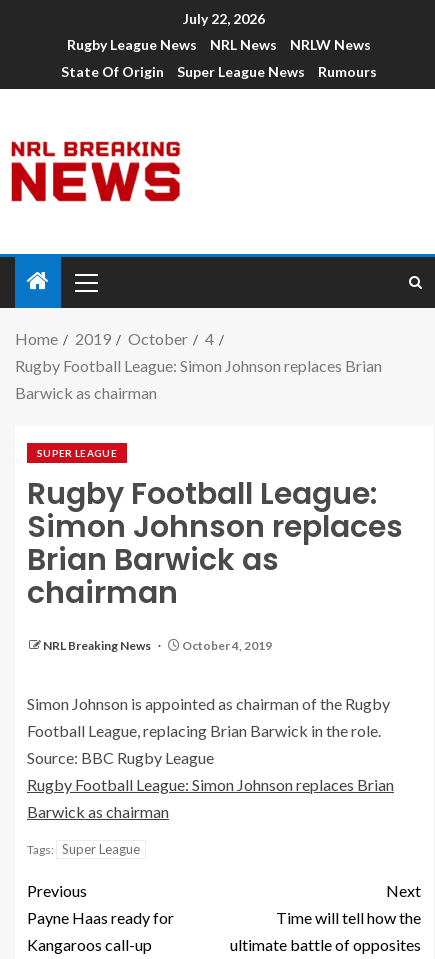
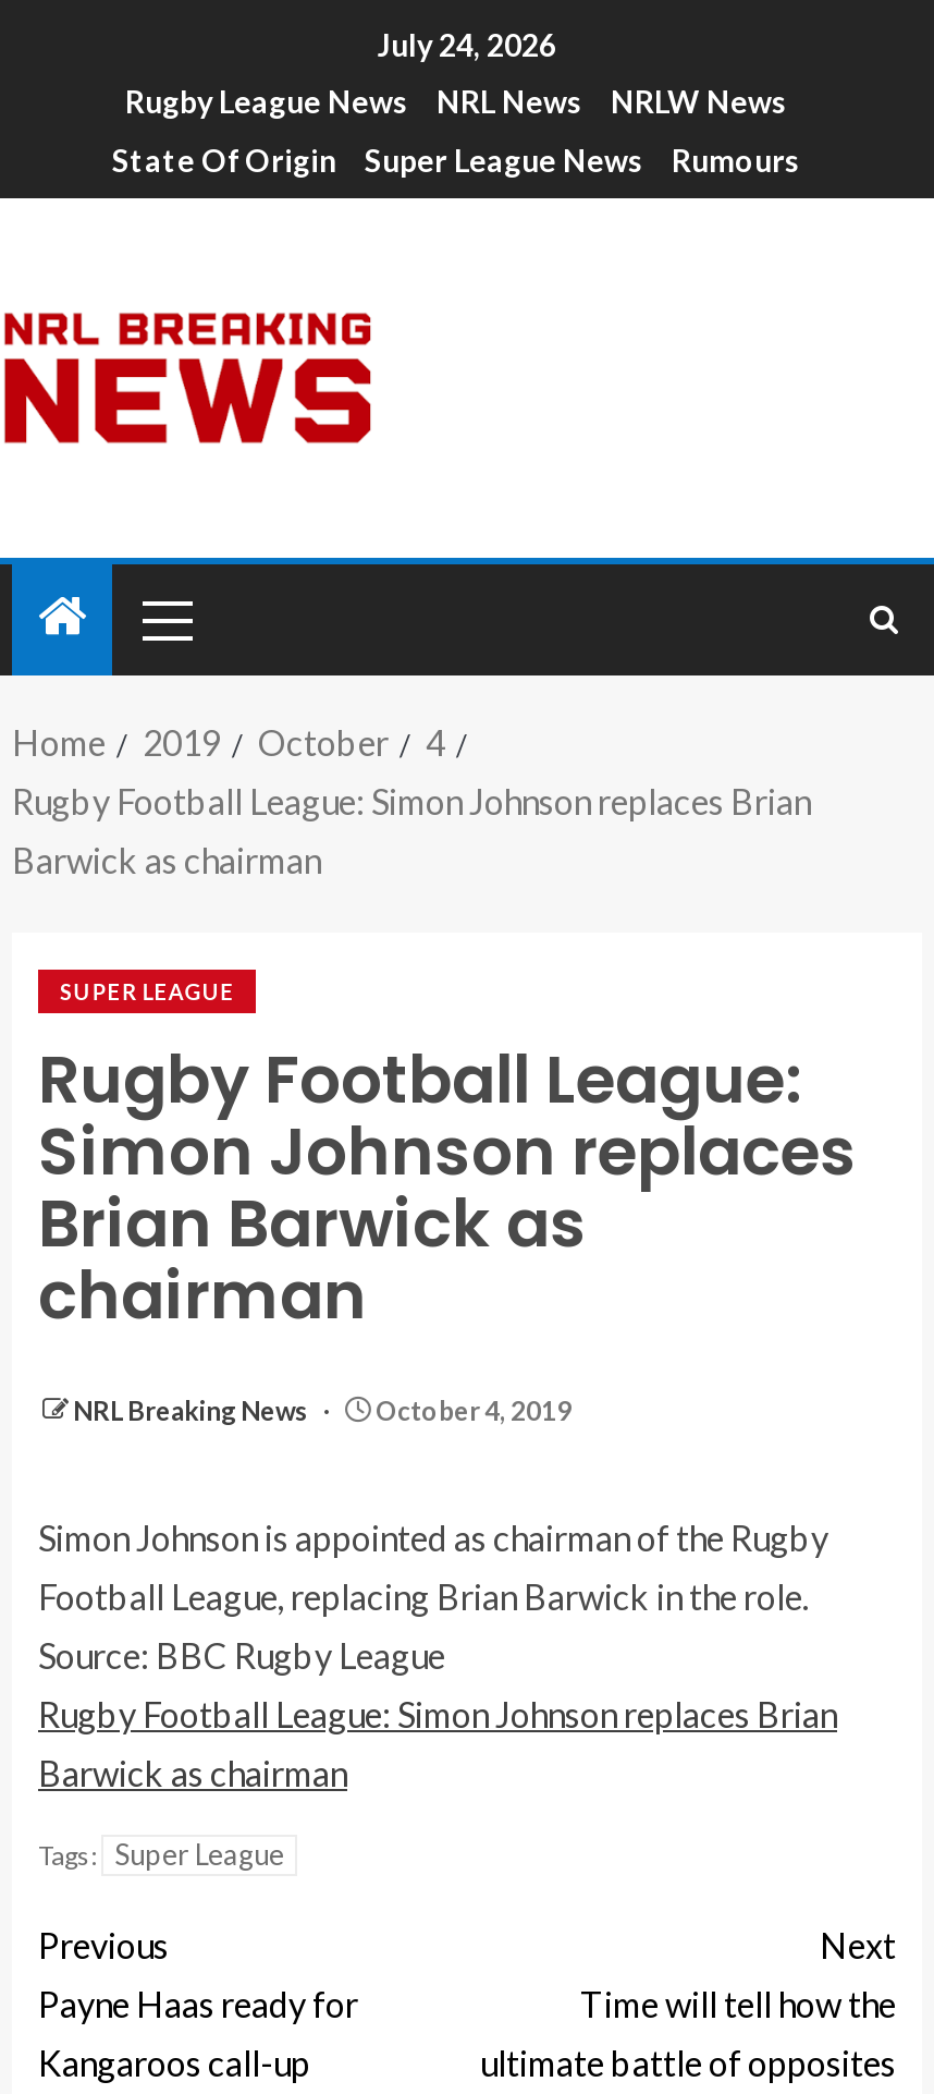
- July 22, 2026
+ July 24, 2026
